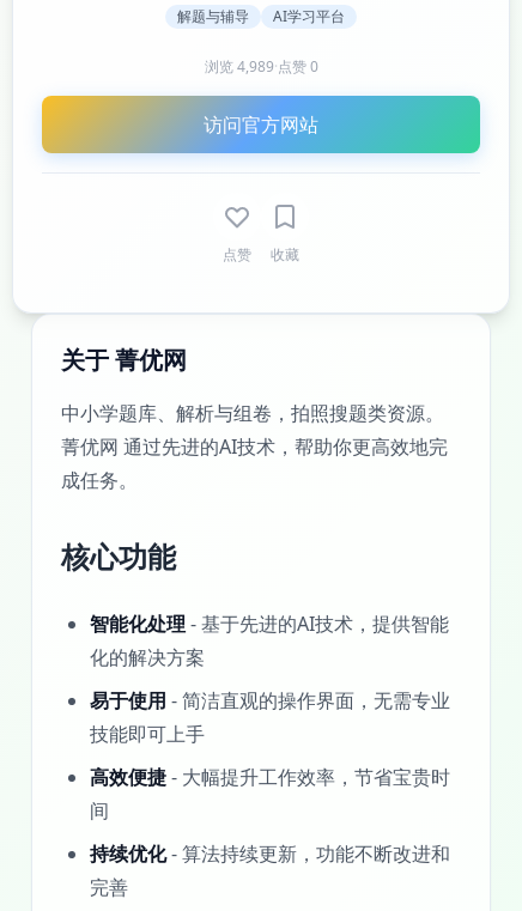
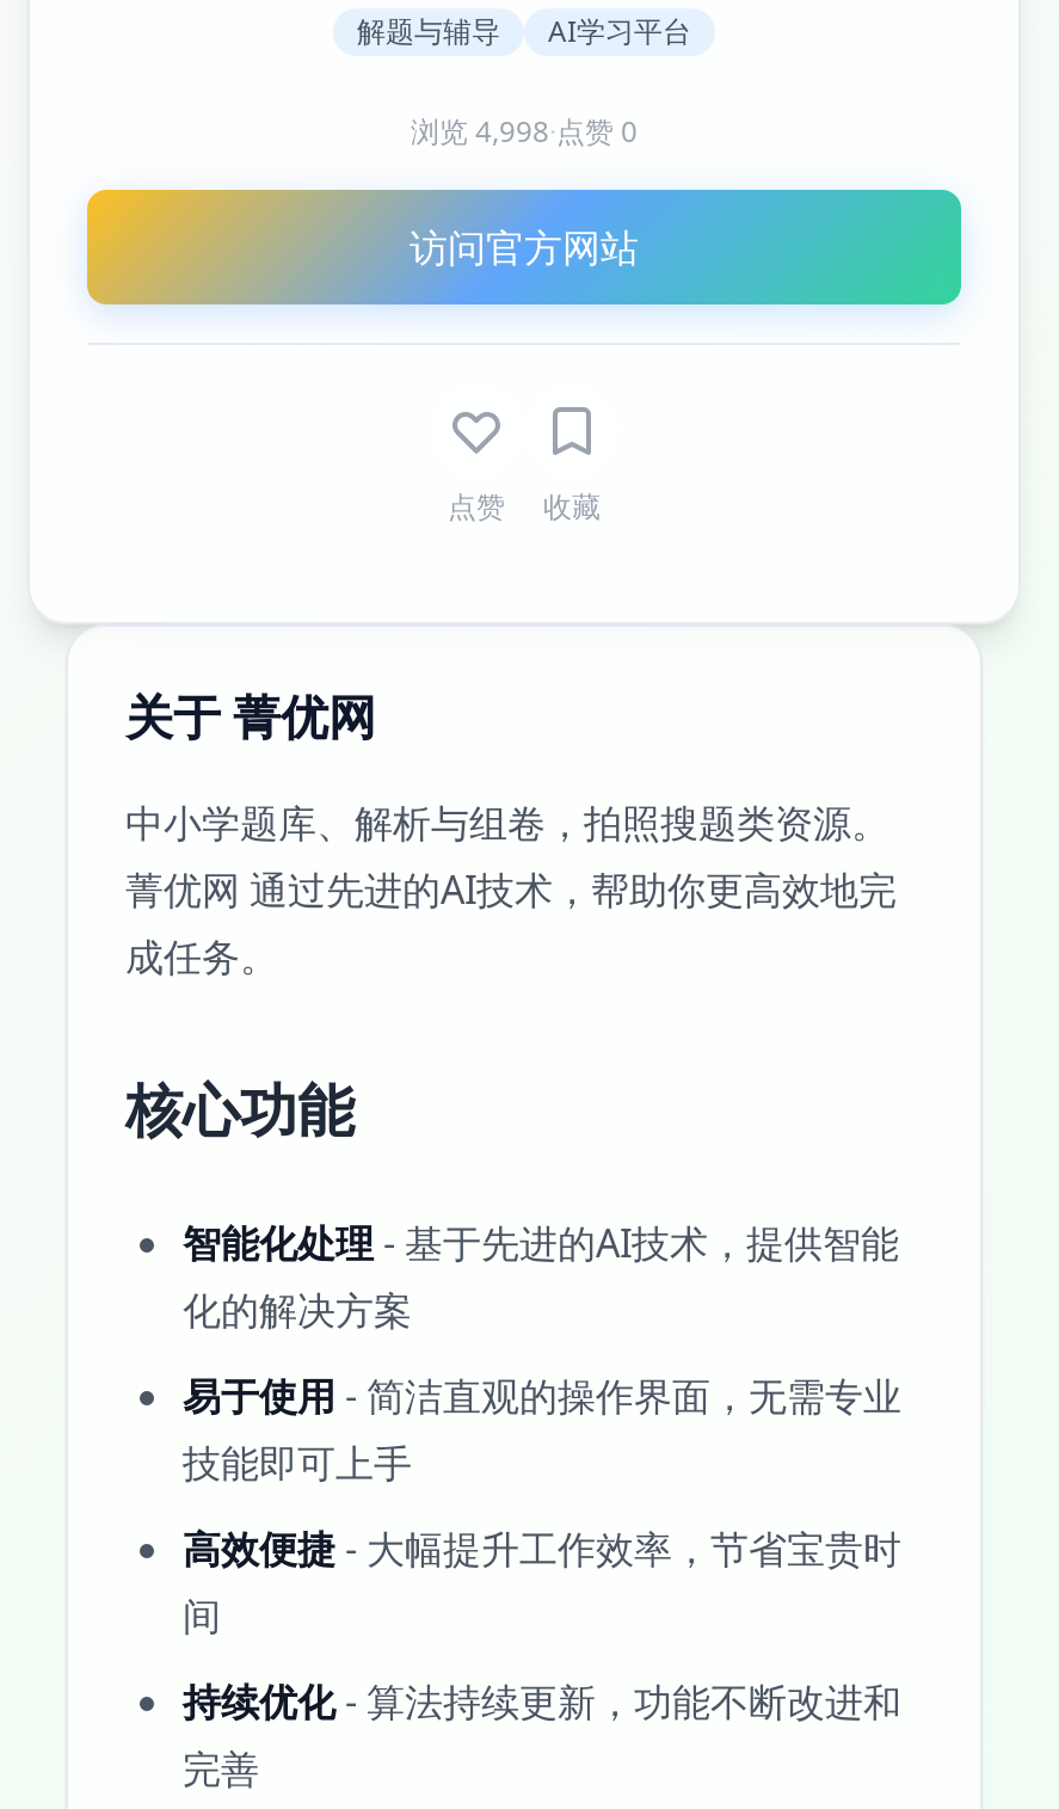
- 浏览4,989·点赞0
+ 浏览4,998·点赞0
